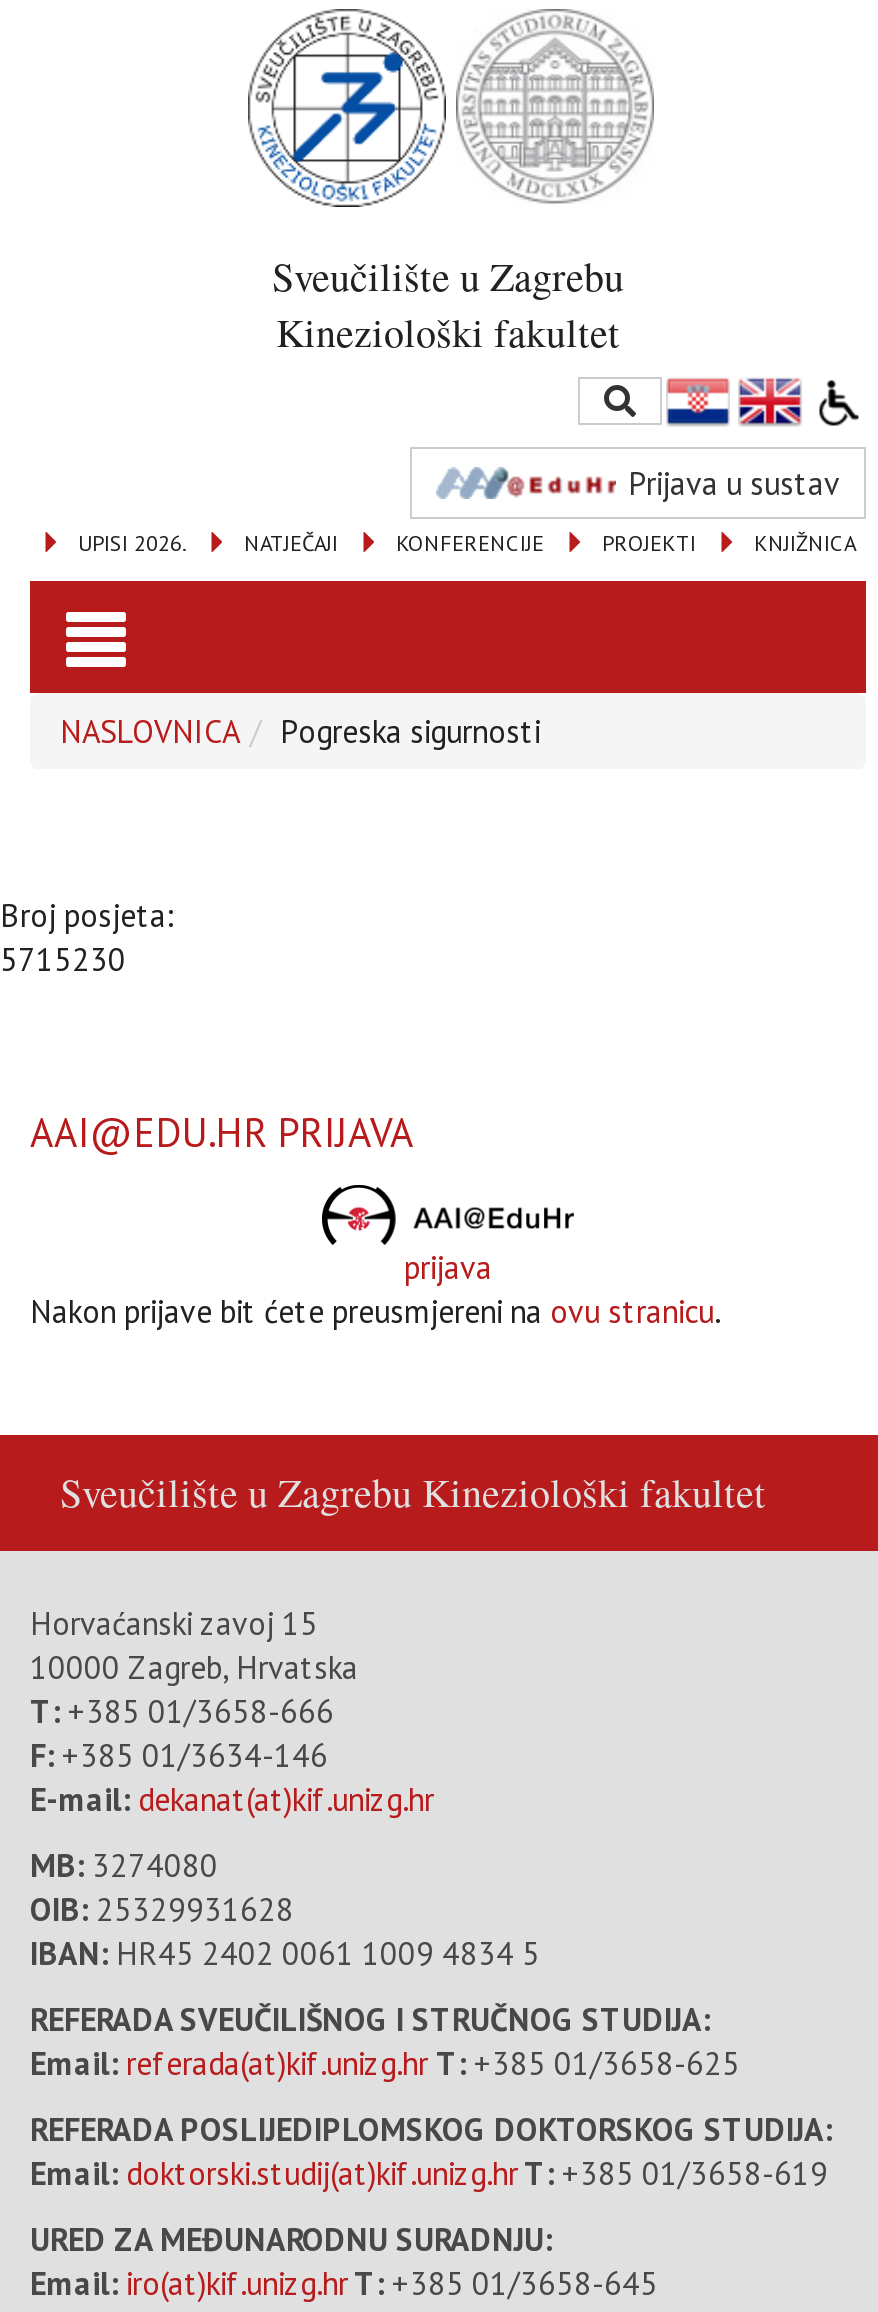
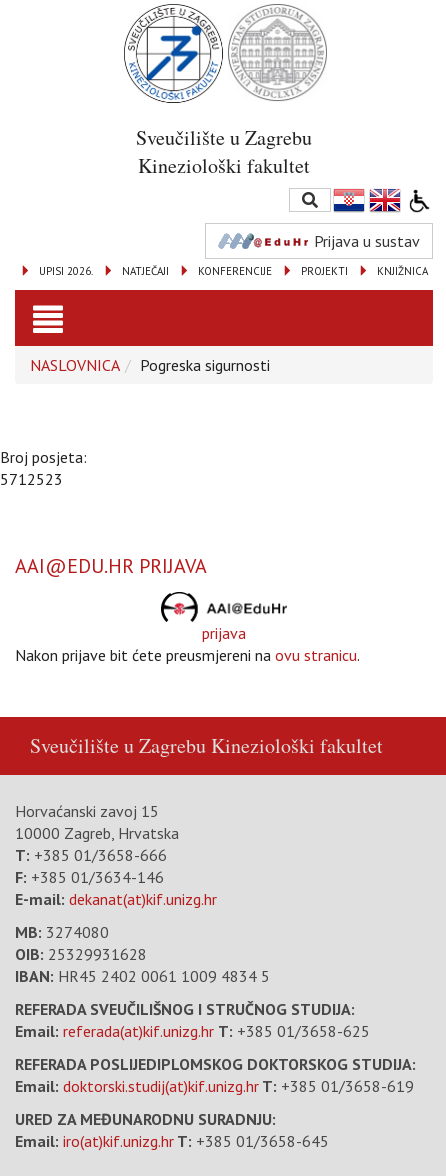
- 5715230
+ 5712523
